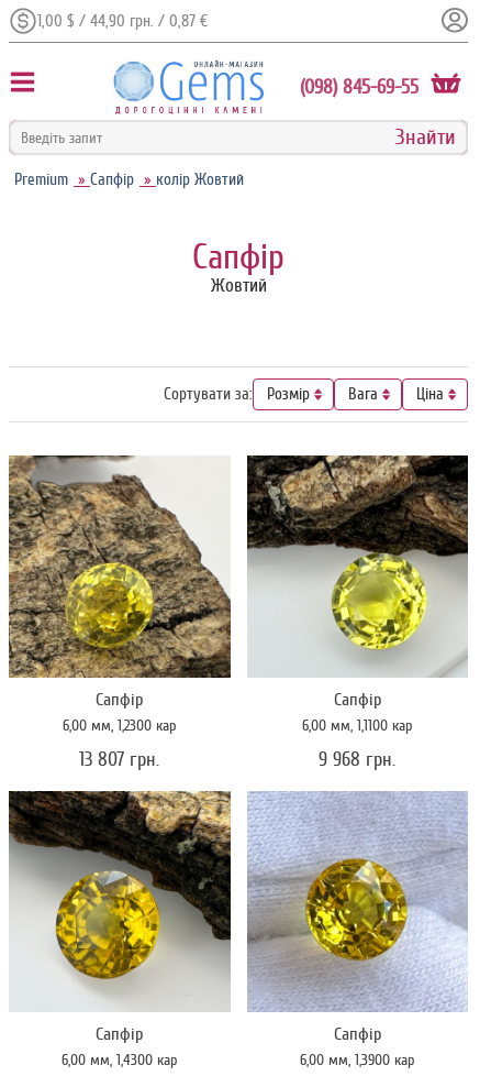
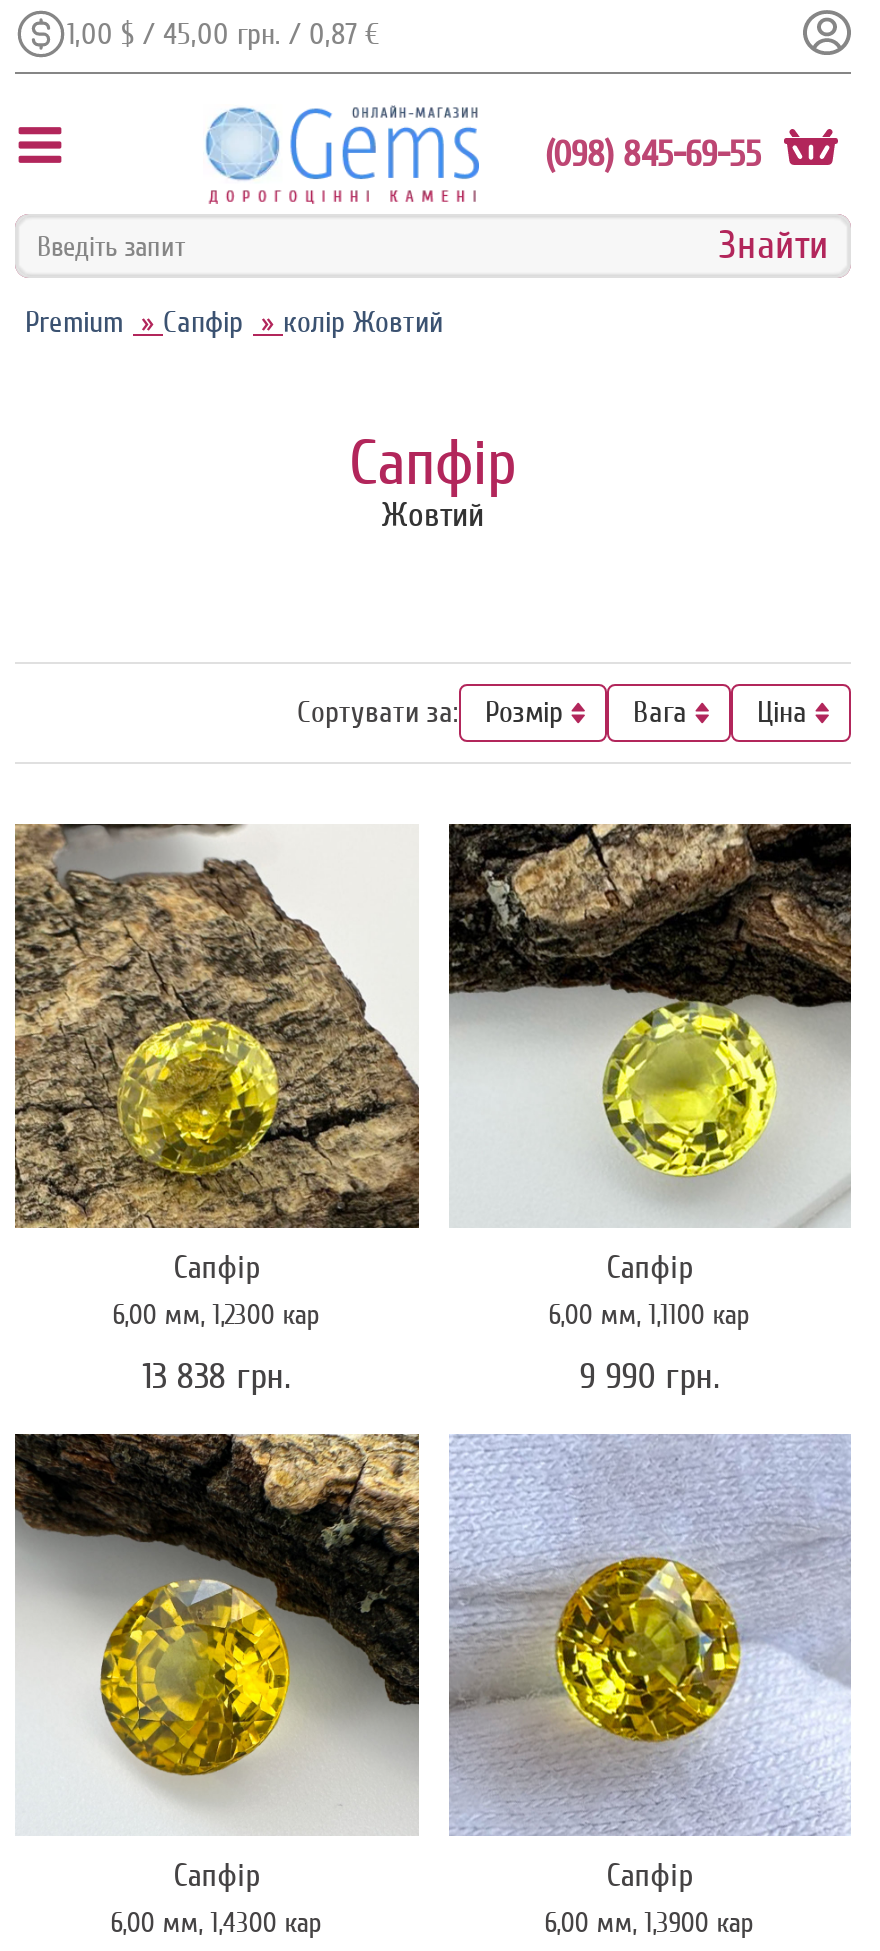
- 1,00 $ / 44,90 грн. / 0,87 €
+ 1,00 $ / 45,00 грн. / 0,87 €

- 13 807 грн.
+ 13 838 грн.

- 9 968 грн.
+ 9 990 грн.
